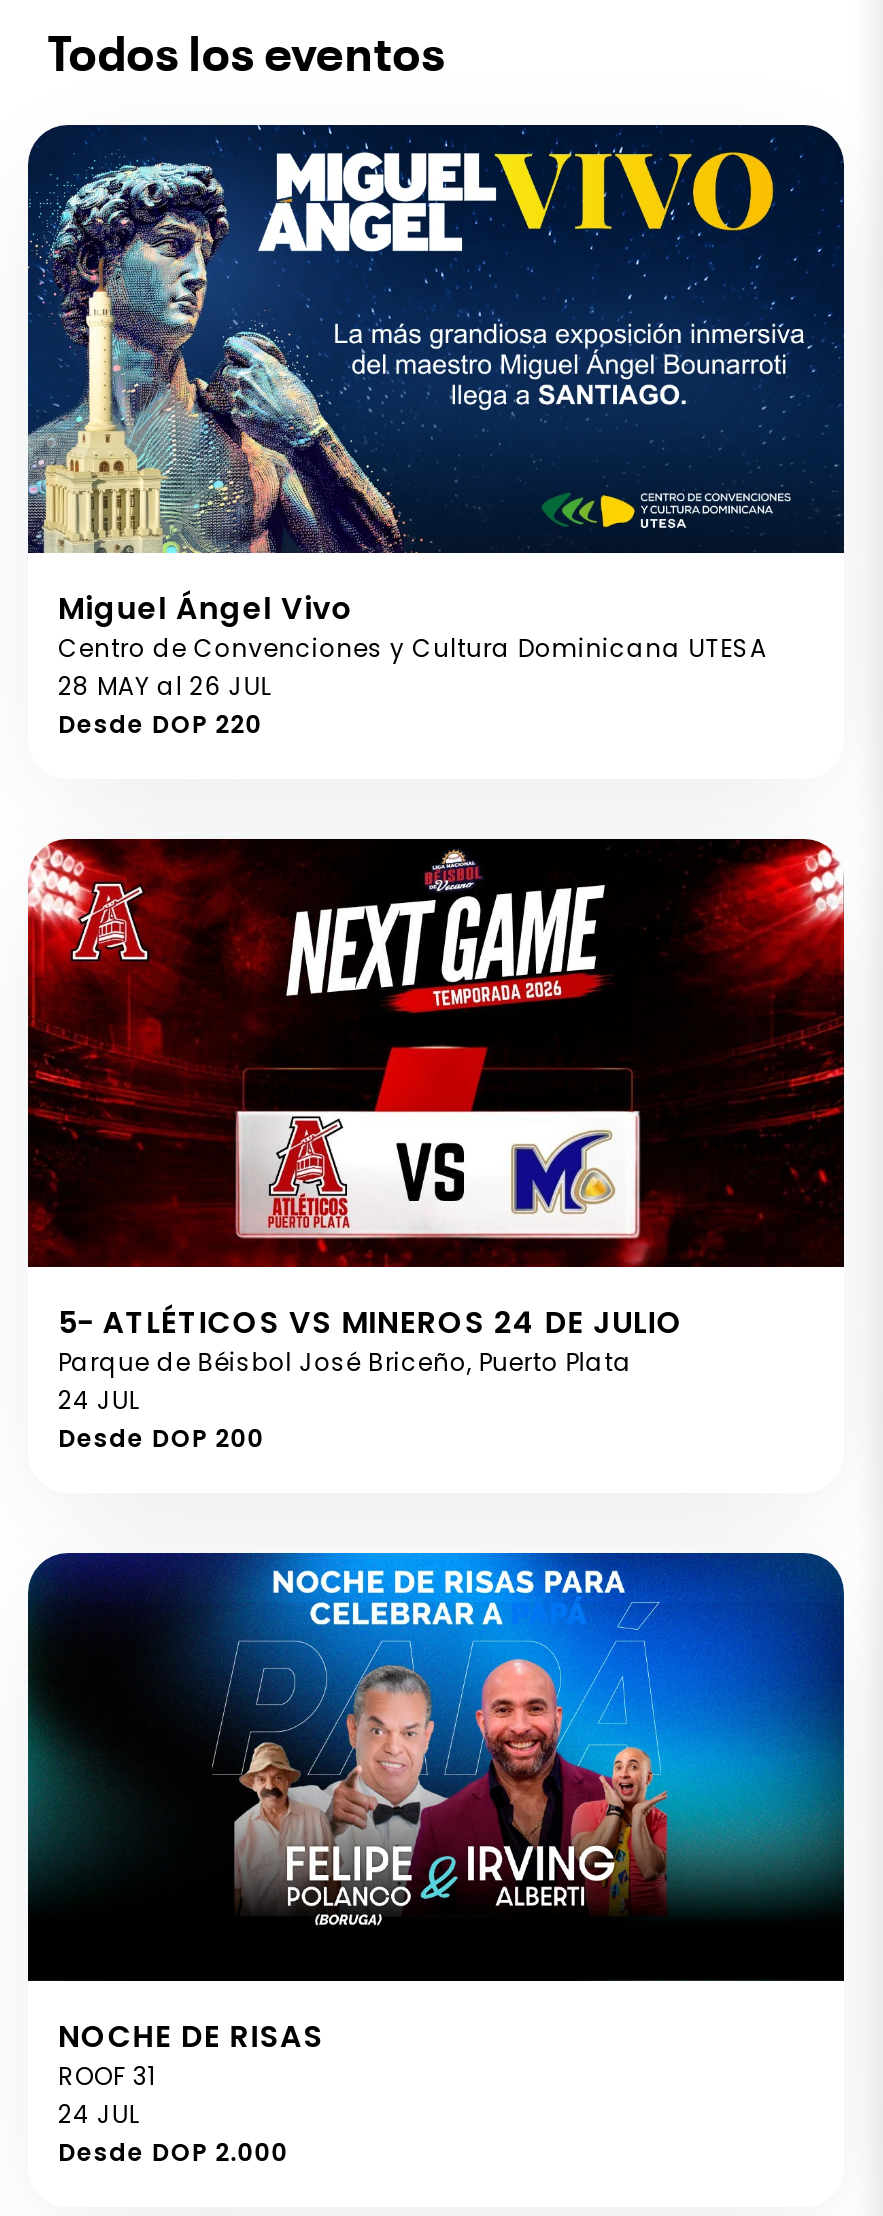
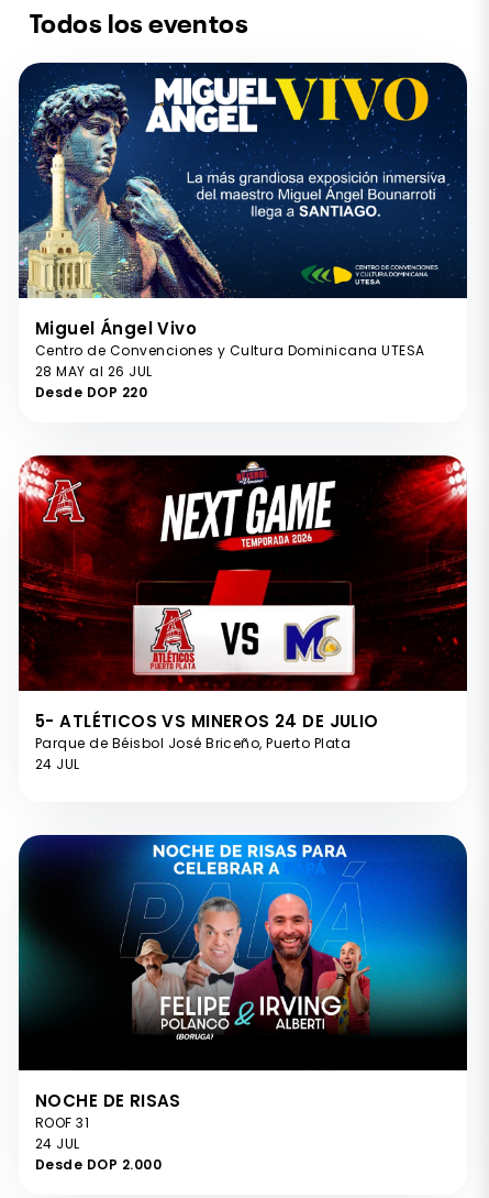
- Desde DOP 200
